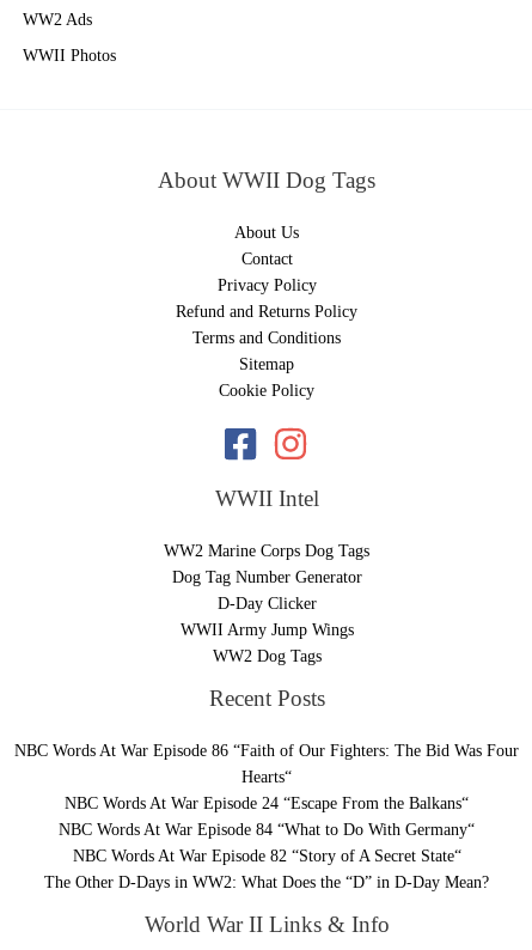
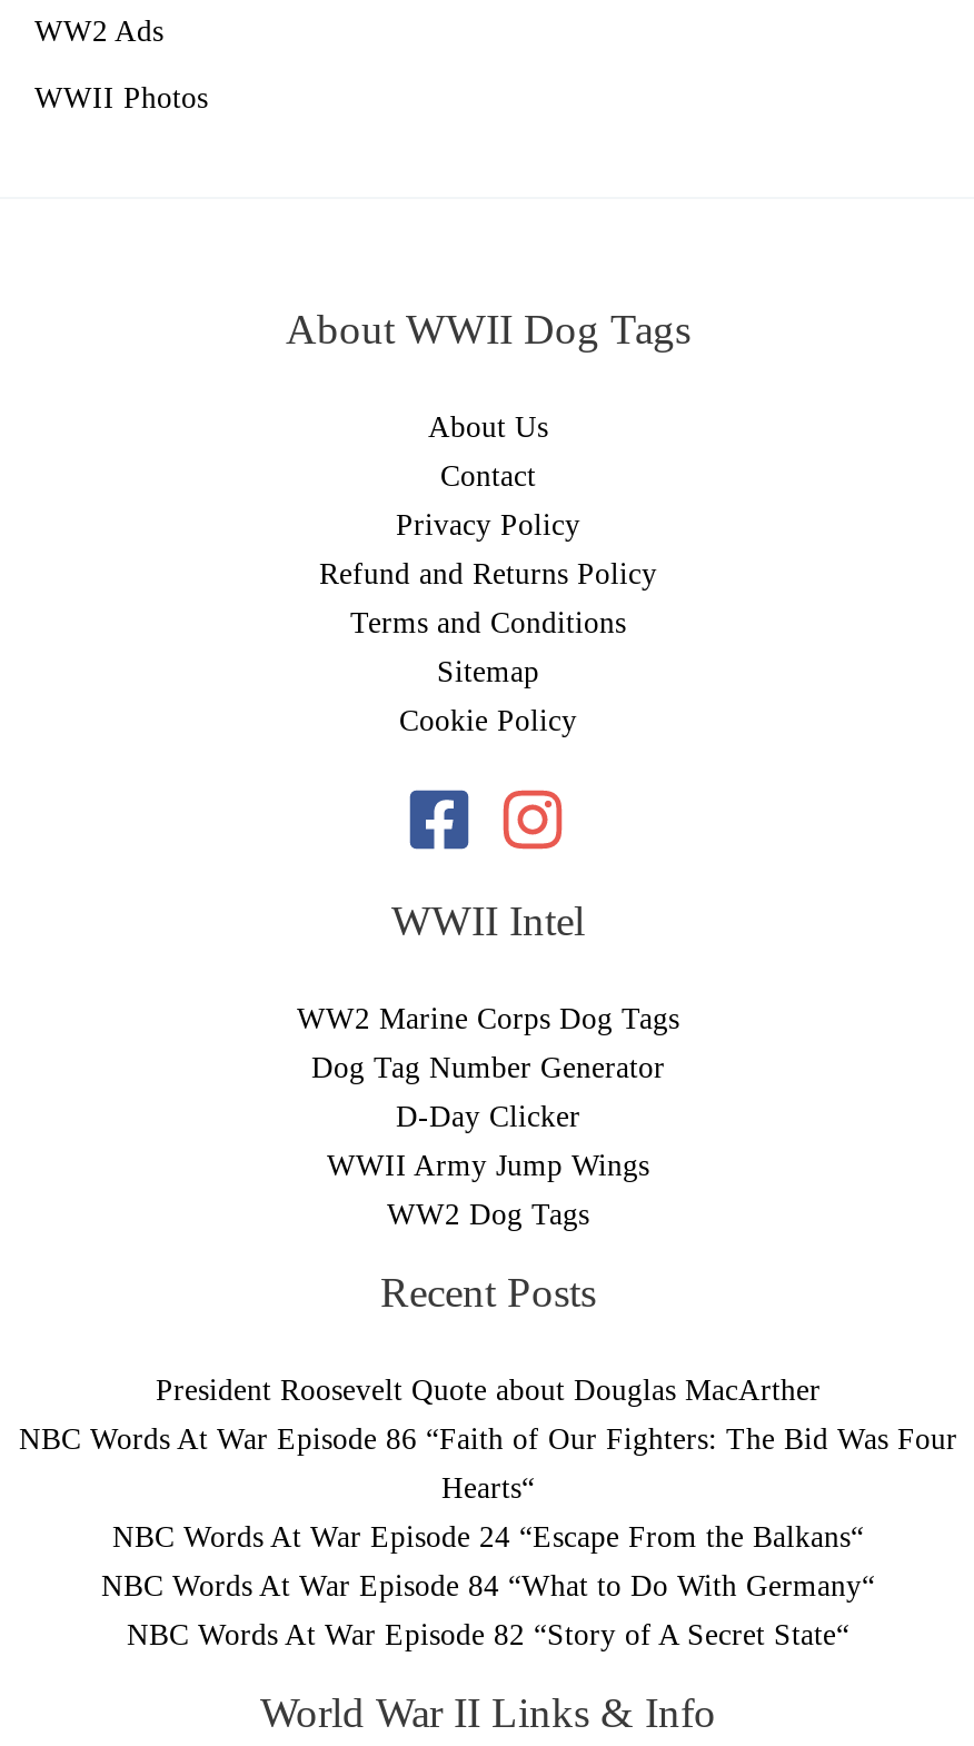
+ President Roosevelt Quote about Douglas MacArther

moved down: NBC Words At War Episode 86 “Faith of Our Fighters: The Bid Was Four | Hearts“ | NBC Words At War Episode 24 “Escape From the Balkans“ | NBC Words At War Episode 84 “What to Do With Germany“ | NBC Words At War Episode 82 “Story of A Secret State“

- The Other D-Days in WW2: What Does the “D” in D-Day Mean?
